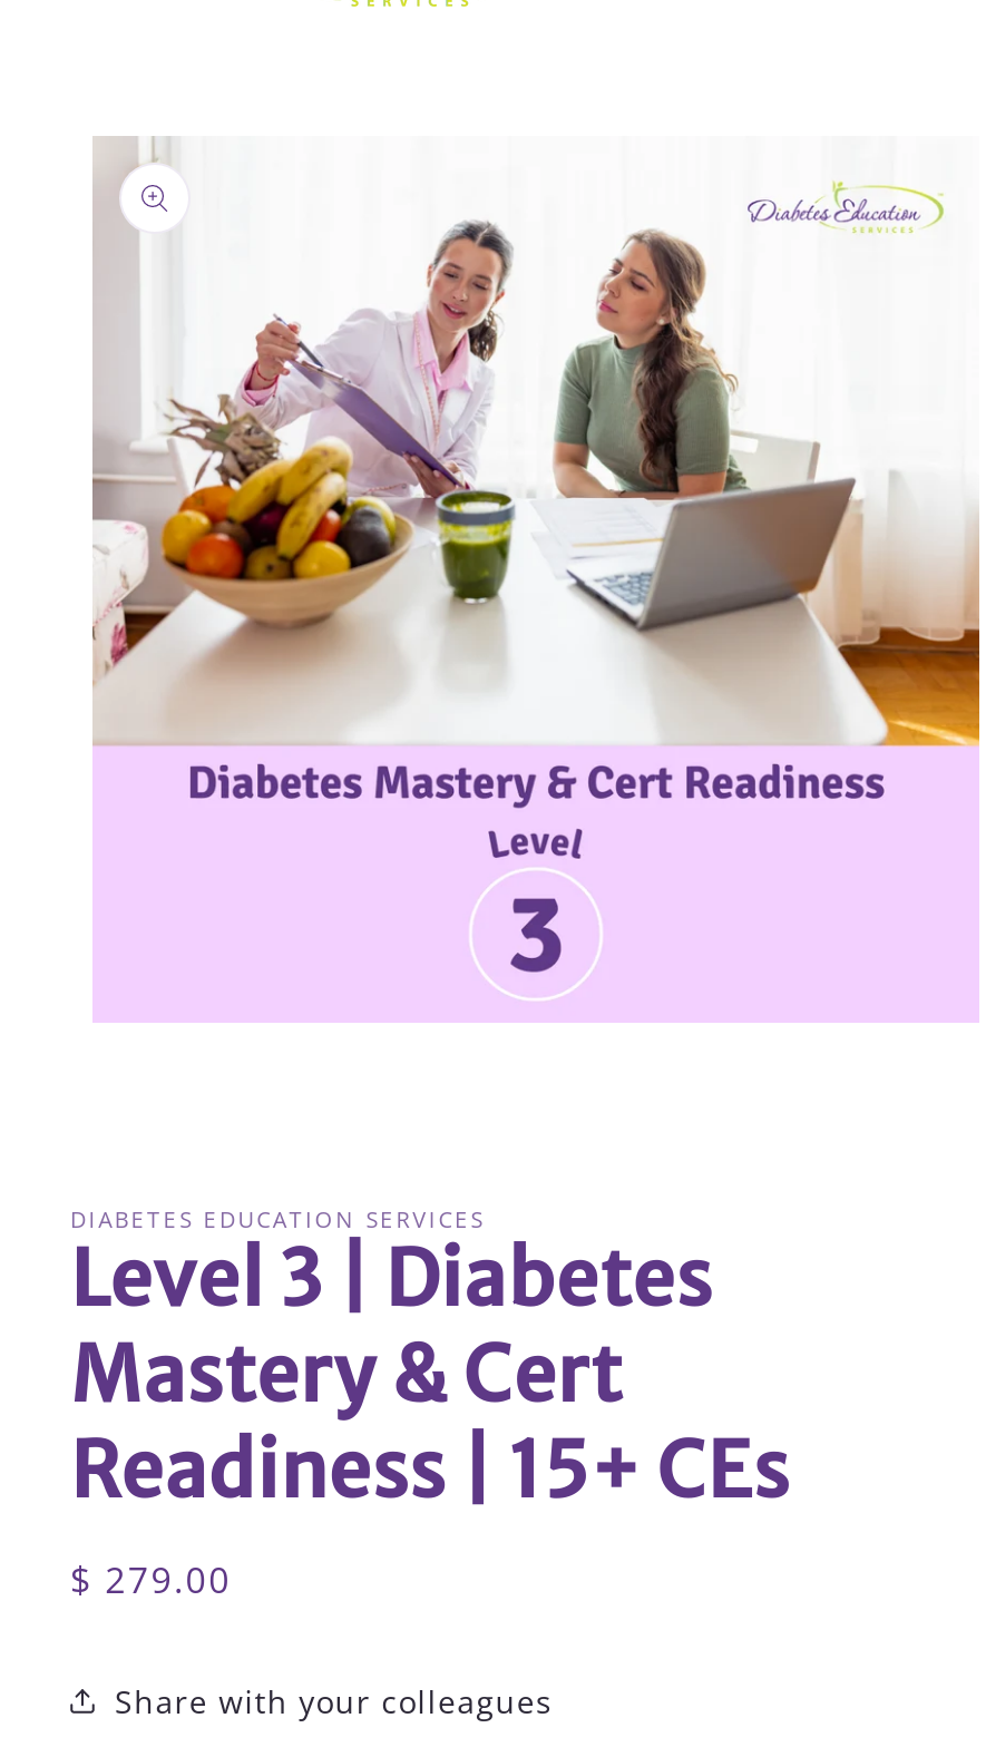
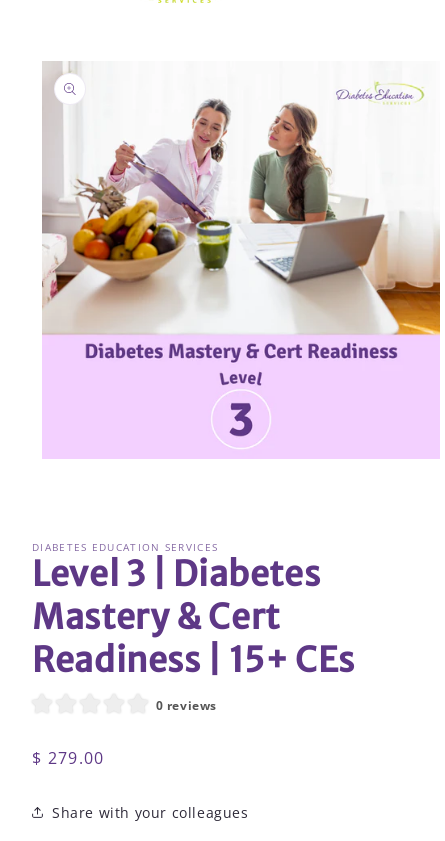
+ 0 reviews
